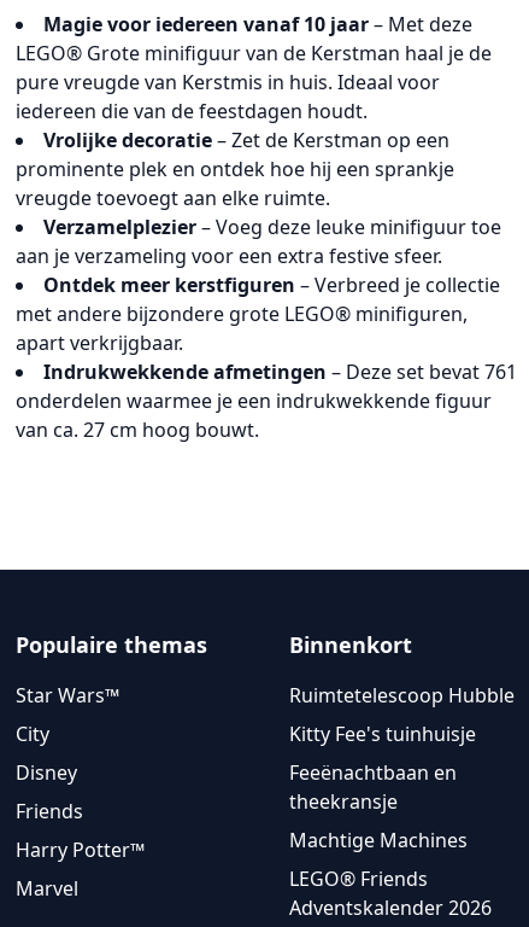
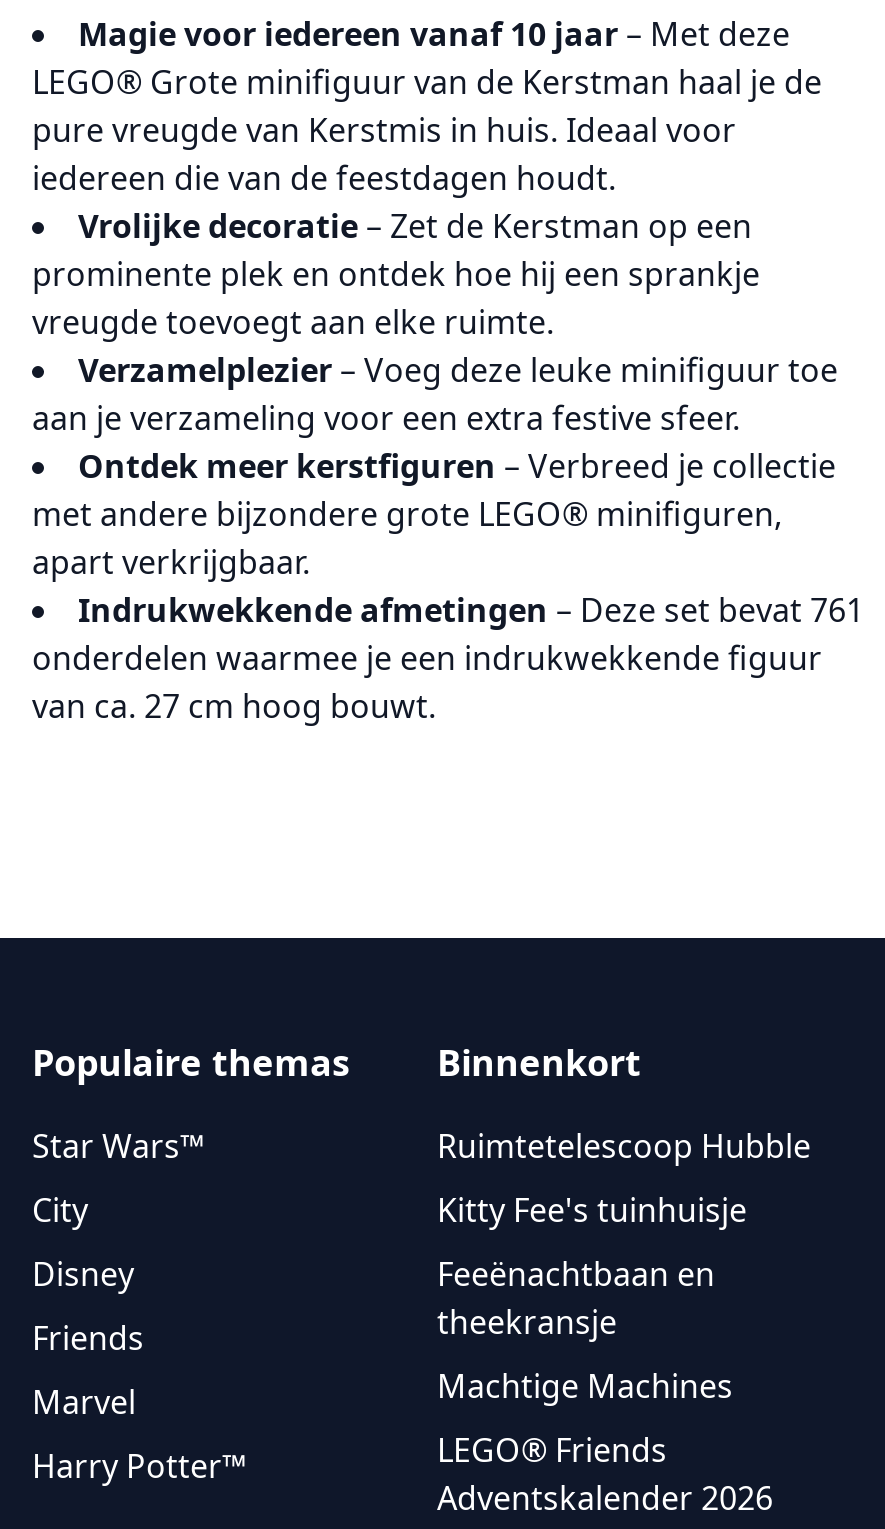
moved down: Harry Potter™

moved up: Marvel
